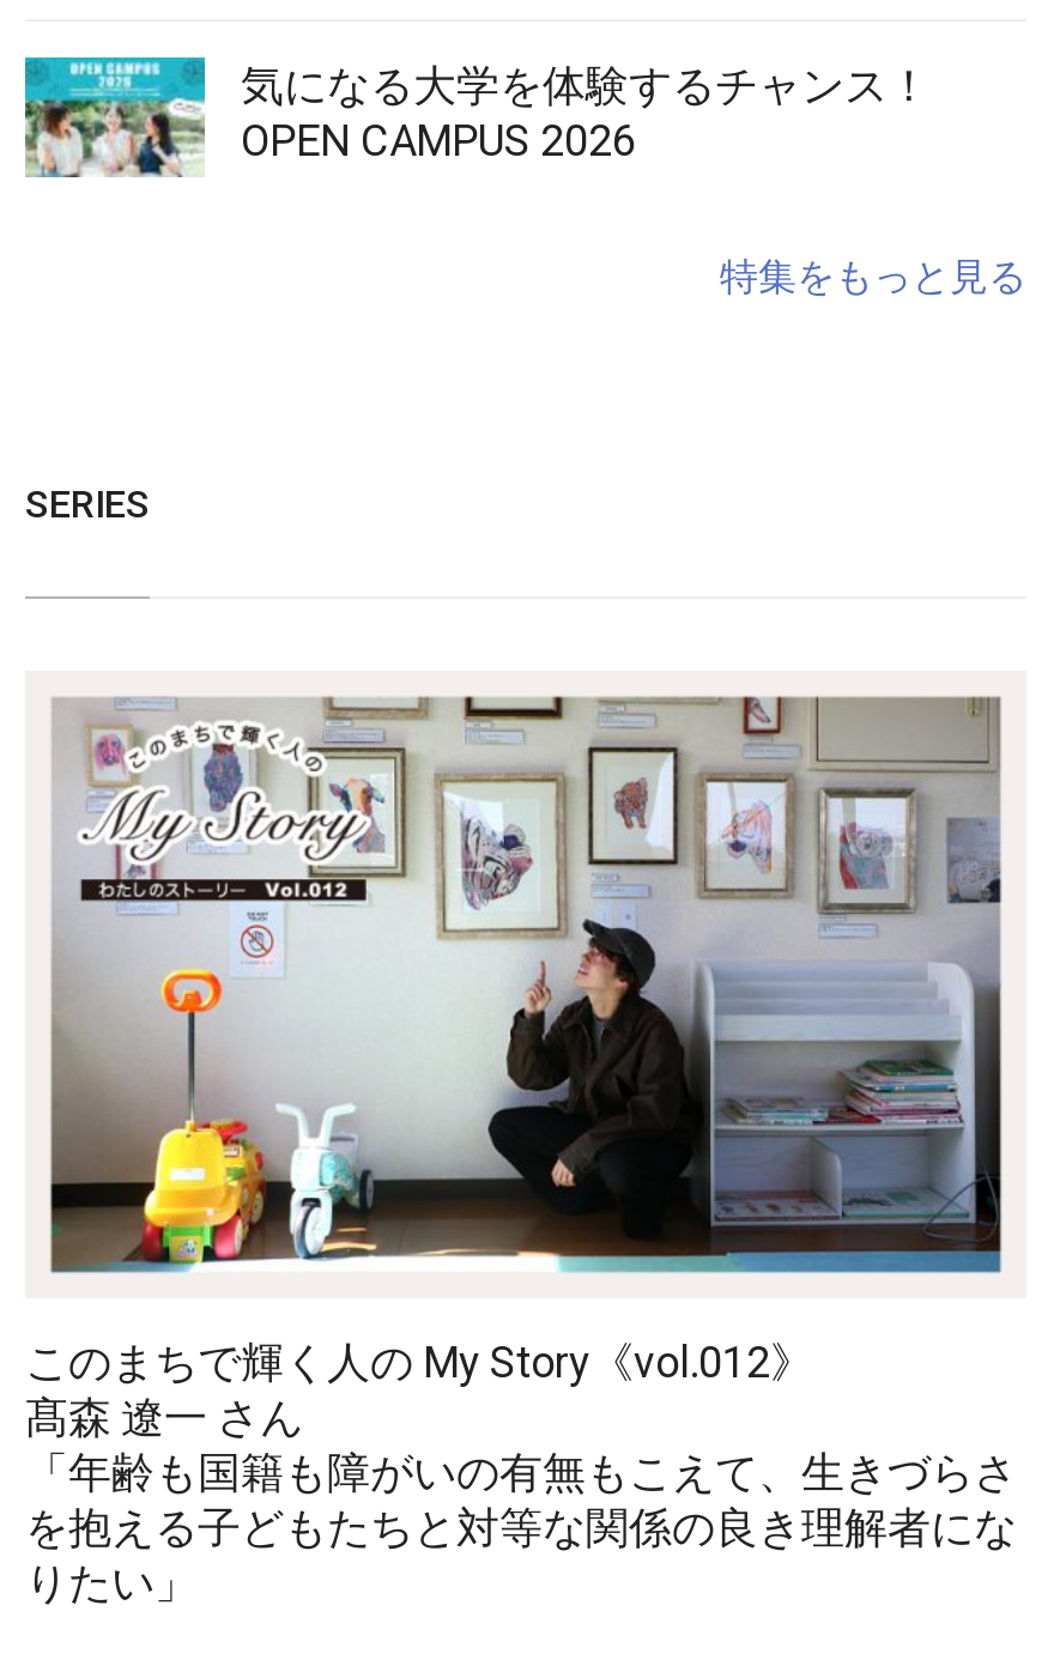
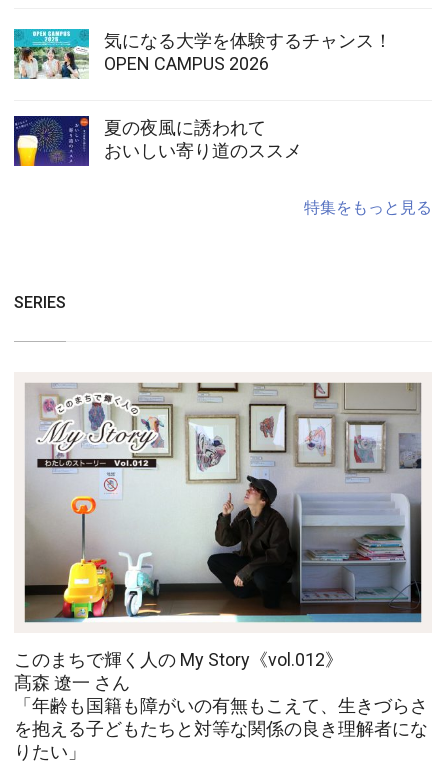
+ [image]
+ 夏の夜風に誘われて
+ おいしい寄り道のススメ
